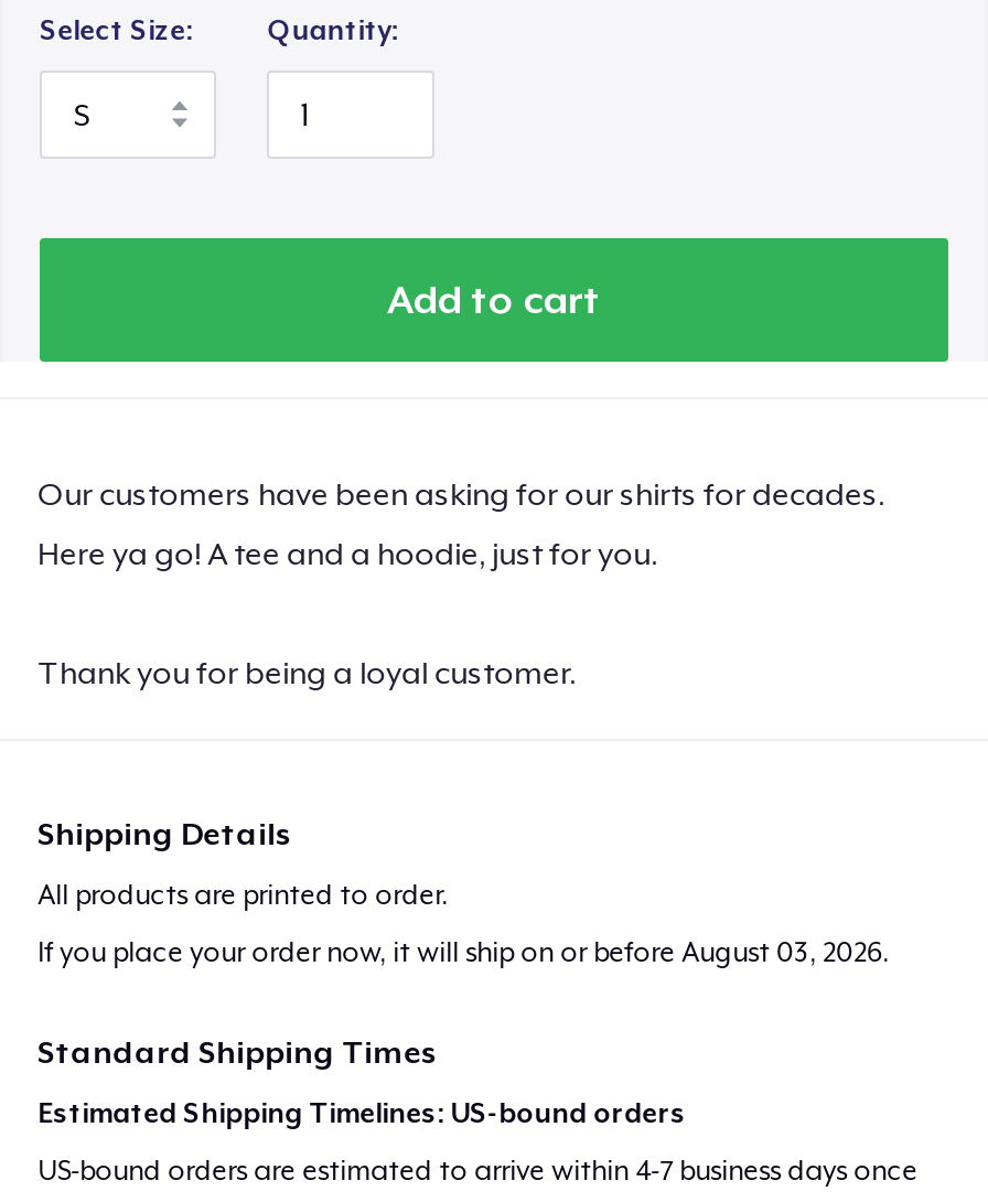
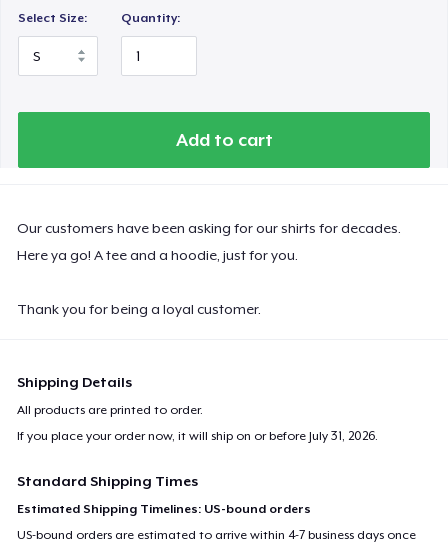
- If you place your order now, it will ship on or before August 03, 2026.
+ If you place your order now, it will ship on or before July 31, 2026.
